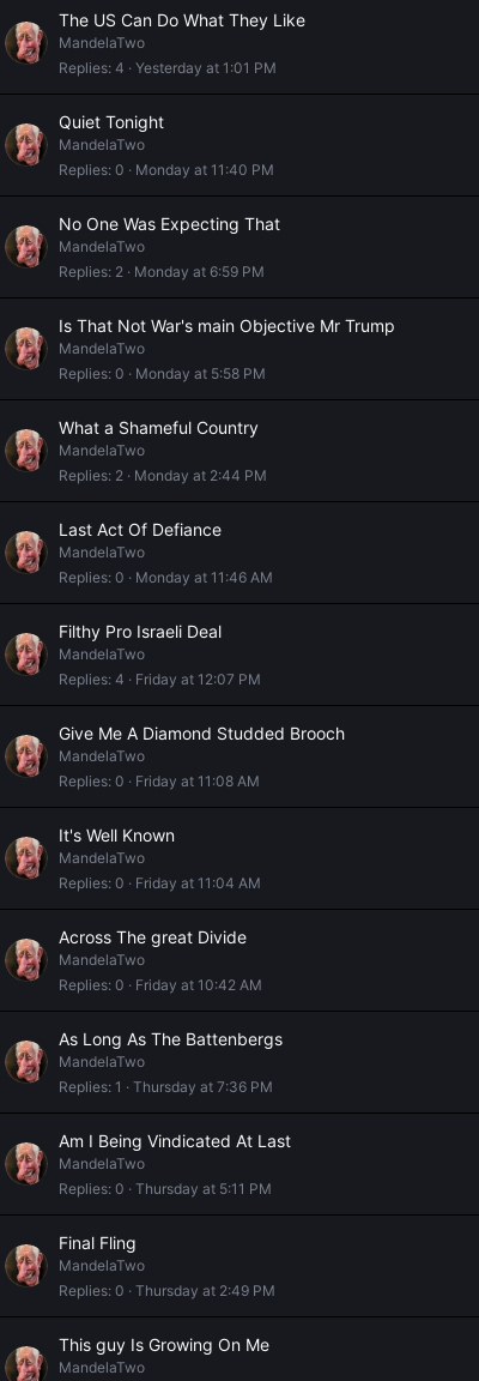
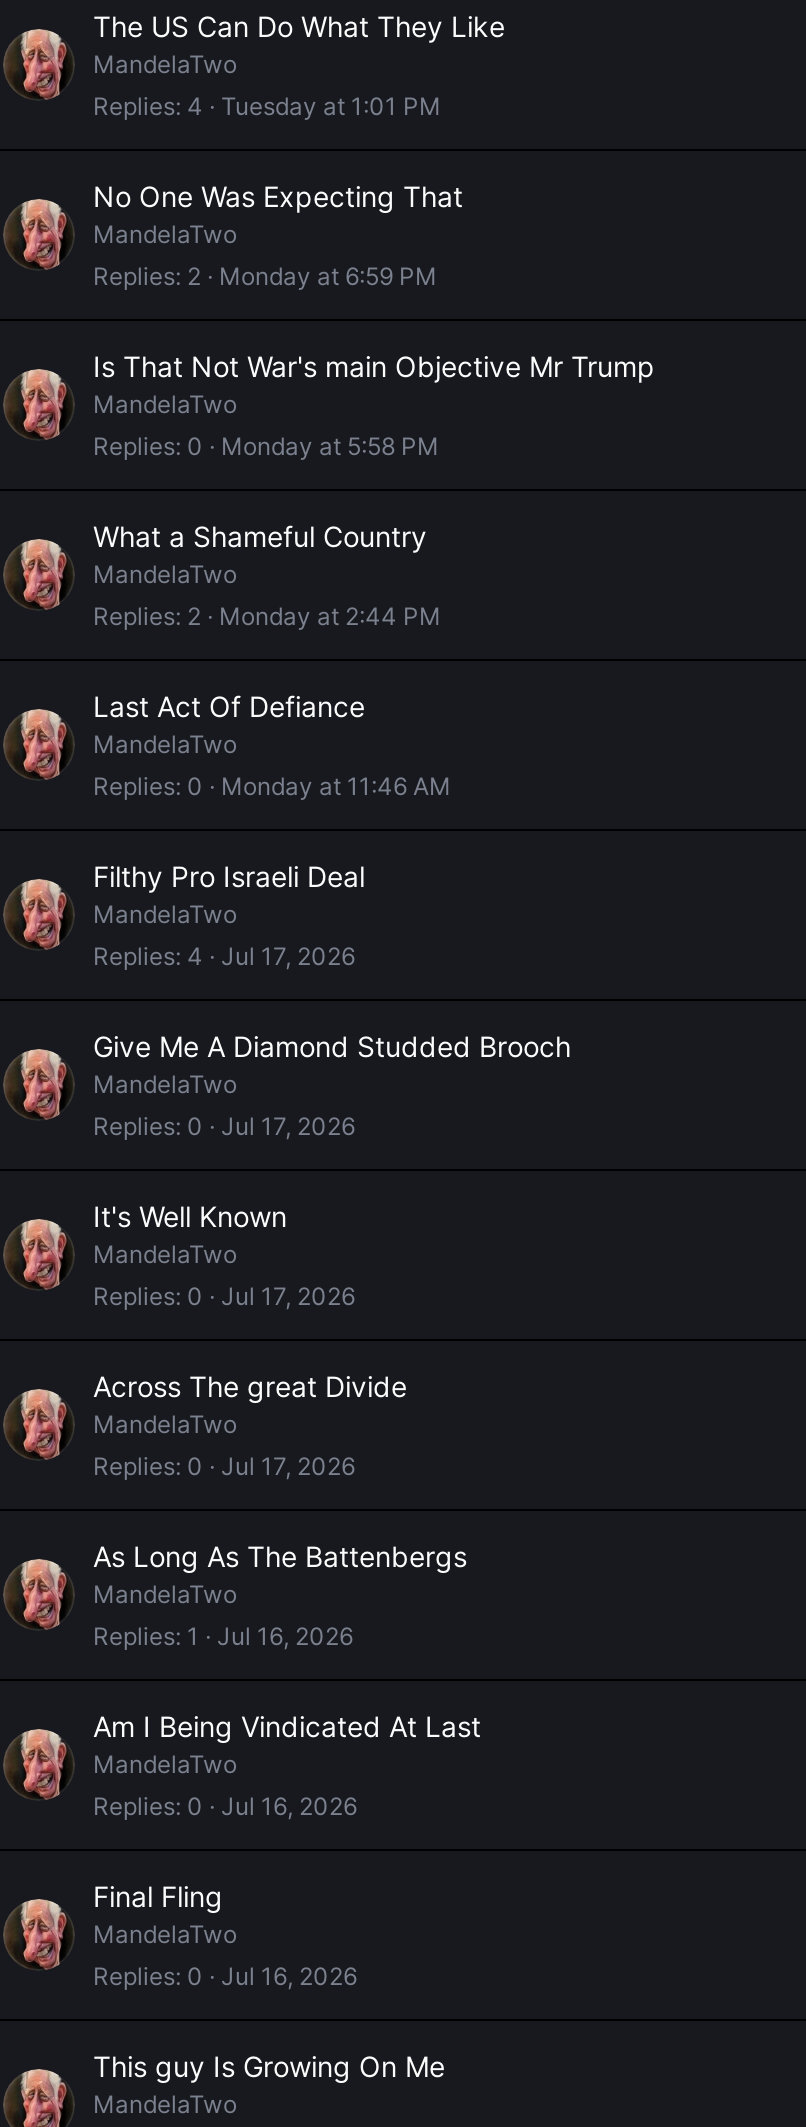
- Replies 4 Yesterday at 1:01 PM
- Quiet Tonight
- MandelaTwo
- Replies 0 Monday at 11:40 PM
+ Replies 4 Tuesday at 1:01 PM

- Replies 4 Friday at 12:07 PM
+ Replies 4 Jul 17, 2026

- Replies 0 Friday at 11:08 AM
+ Replies 0 Jul 17, 2026

- Replies 0 Friday at 11:04 AM
+ Replies 0 Jul 17, 2026

- Replies 0 Friday at 10:42 AM
+ Replies 0 Jul 17, 2026

- Replies 1 Thursday at 7:36 PM
+ Replies 1 Jul 16, 2026

- Replies 0 Thursday at 5:11 PM
+ Replies 0 Jul 16, 2026

- Replies 0 Thursday at 2:49 PM
+ Replies 0 Jul 16, 2026
